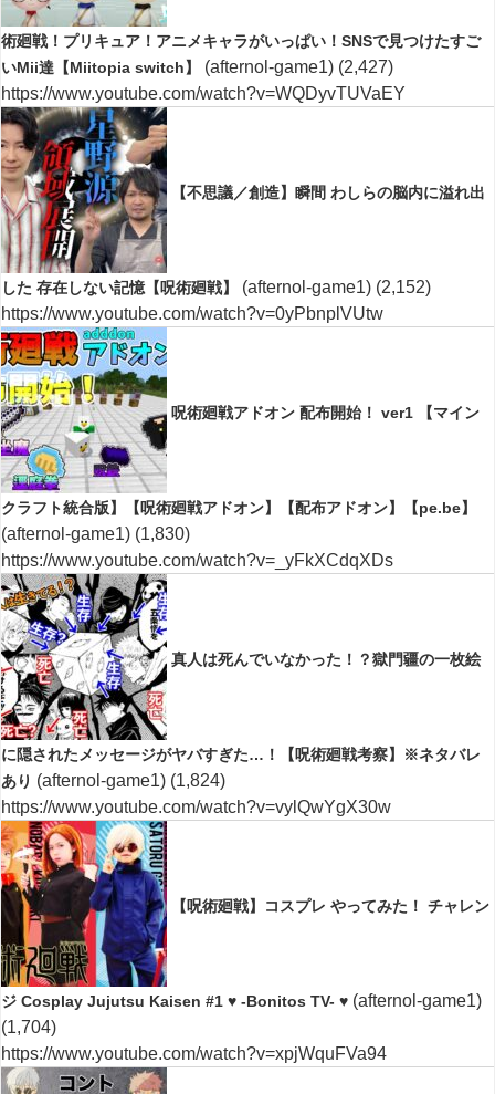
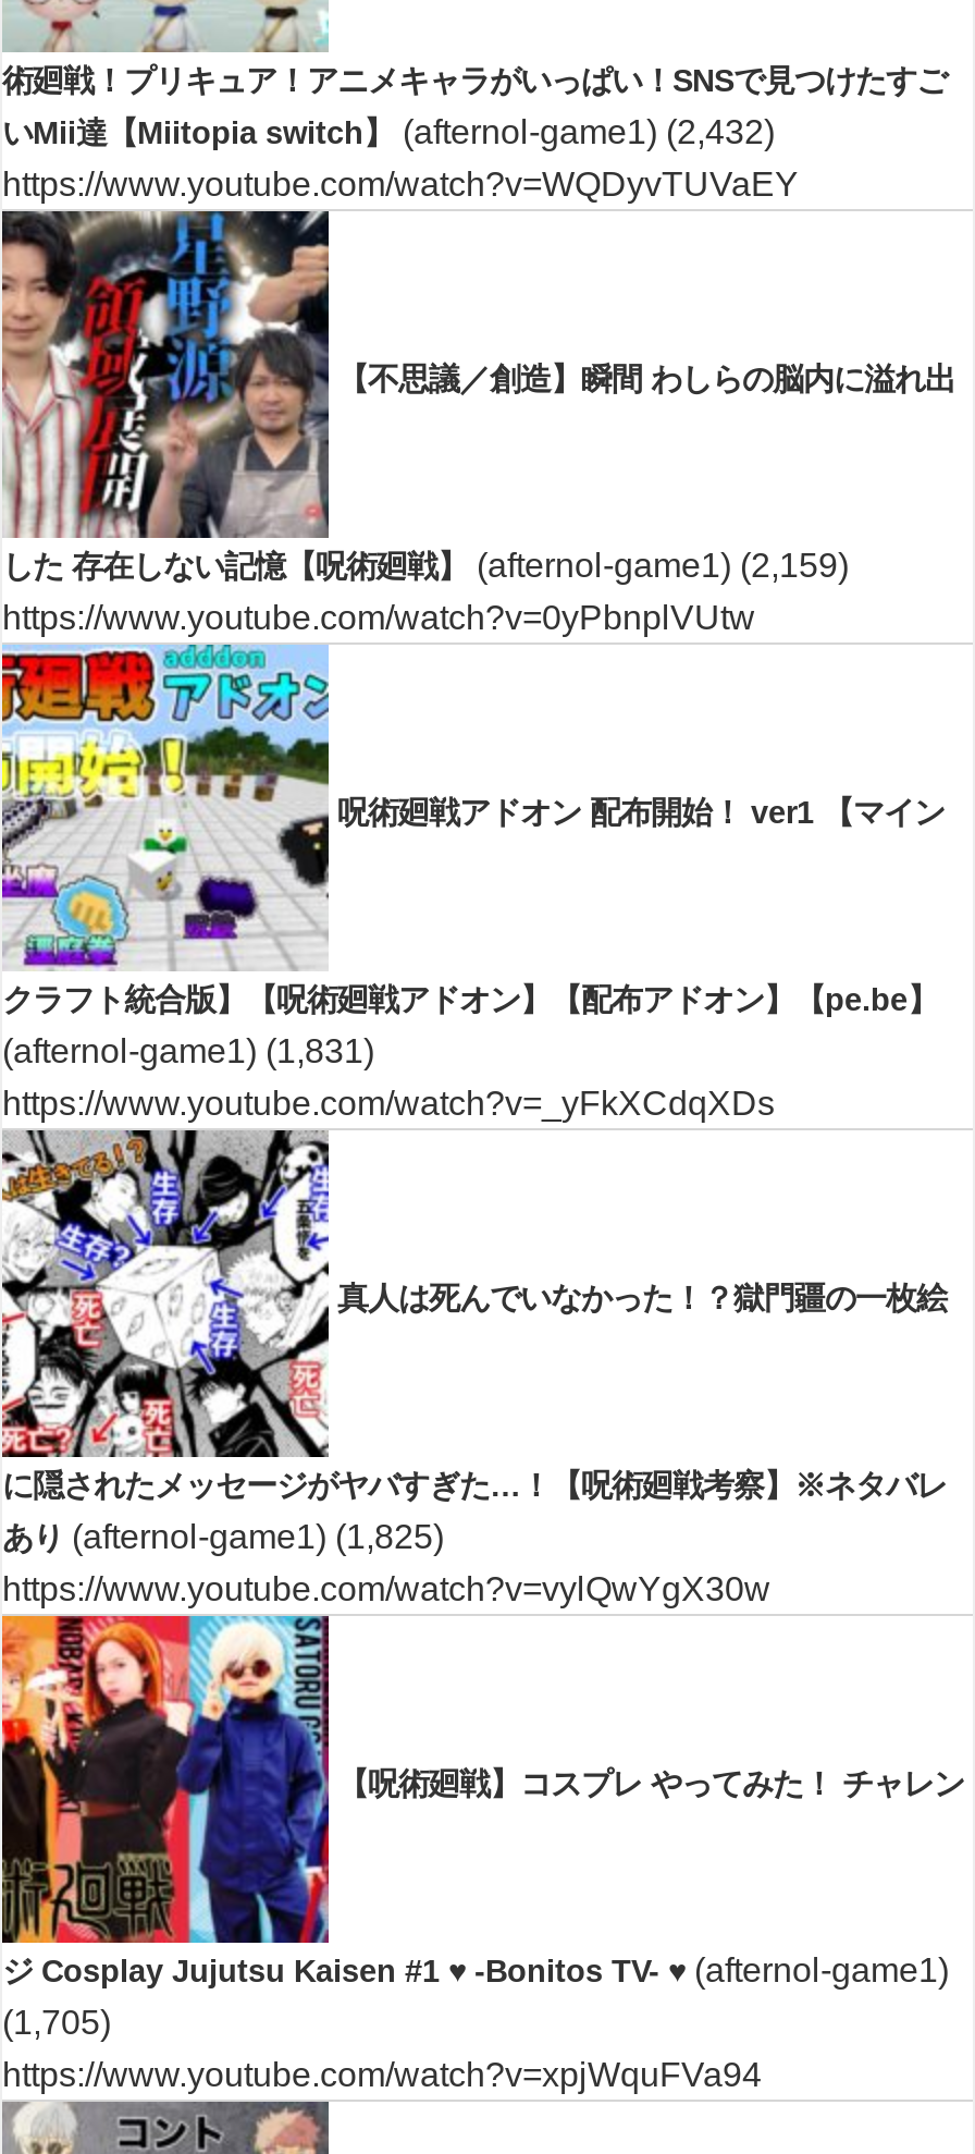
- いMii達【Miitopia switch】 (afternol-game1) (2,427)
+ いMii達【Miitopia switch】 (afternol-game1) (2,432)

- した 存在しない記憶【呪術廻戦】 (afternol-game1) (2,152)
+ した 存在しない記憶【呪術廻戦】 (afternol-game1) (2,159)

- (afternol-game1) (1,830)
+ (afternol-game1) (1,831)

- あり (afternol-game1) (1,824)
+ あり (afternol-game1) (1,825)

- (1,704)
+ (1,705)
